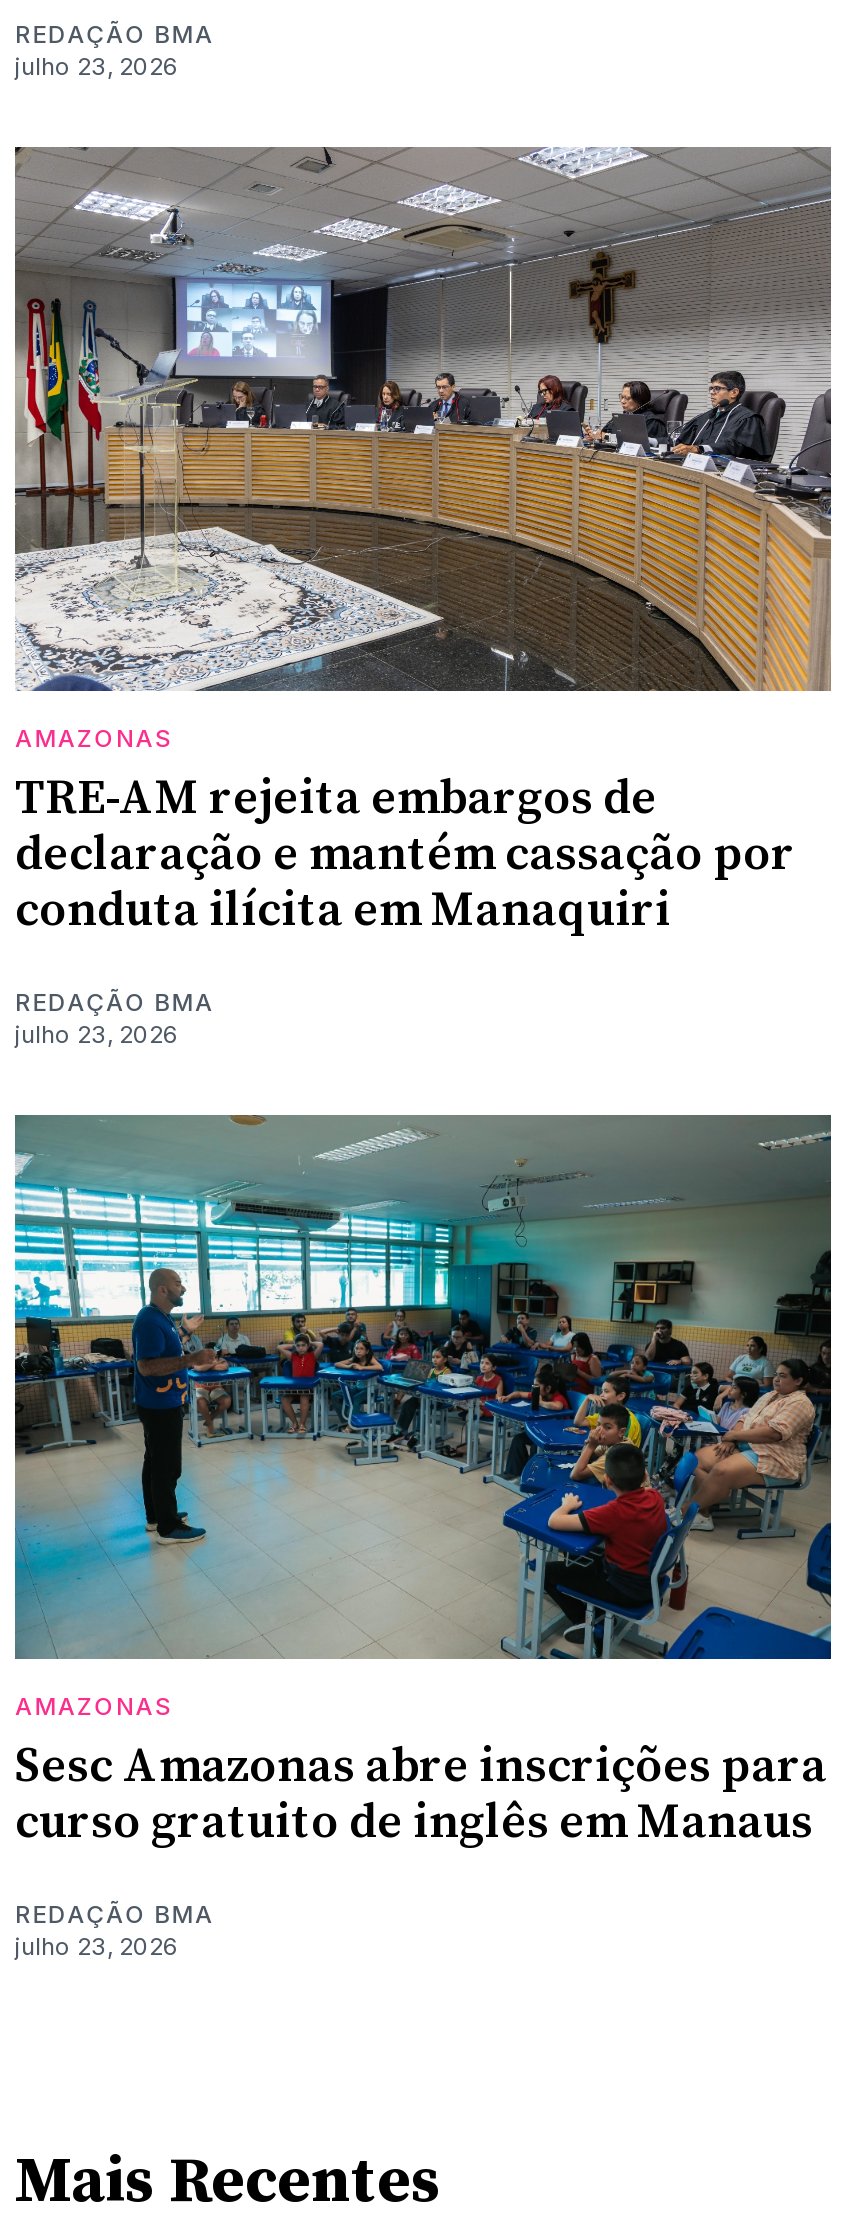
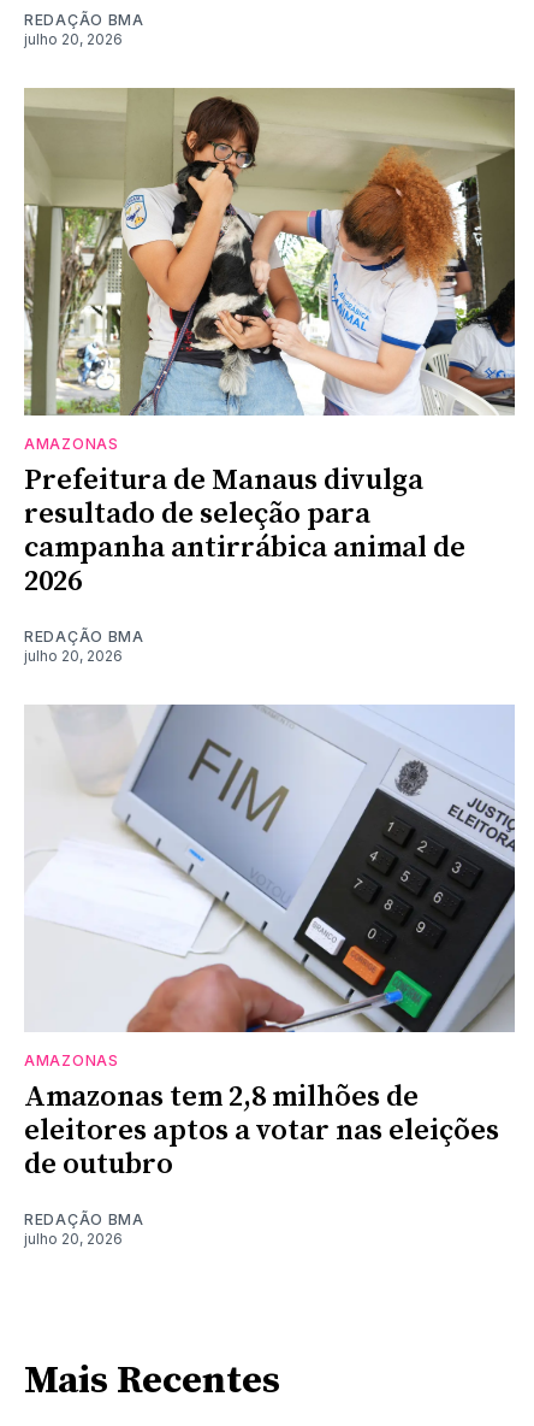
- julho 23, 2026
+ julho 20, 2026

- [image]
- TRE-AM rejeita embargos de
- declaração e mantém cassação por
- conduta ilícita em Manaquiri
+ [image]
+ Prefeitura de Manaus divulga
+ resultado de seleção para
+ campanha antirrábica animal de
+ 2026

- julho 23, 2026
+ julho 20, 2026

- [image]
- Sesc Amazonas abre inscrições para
- curso gratuito de inglês em Manaus
+ [image]
+ Amazonas tem 2,8 milhões de
+ eleitores aptos a votar nas eleições
+ de outubro

- julho 23, 2026
+ julho 20, 2026
